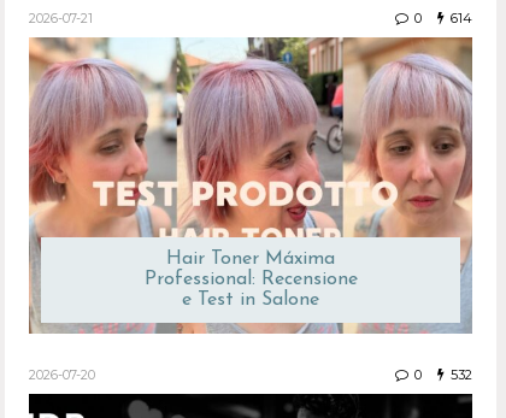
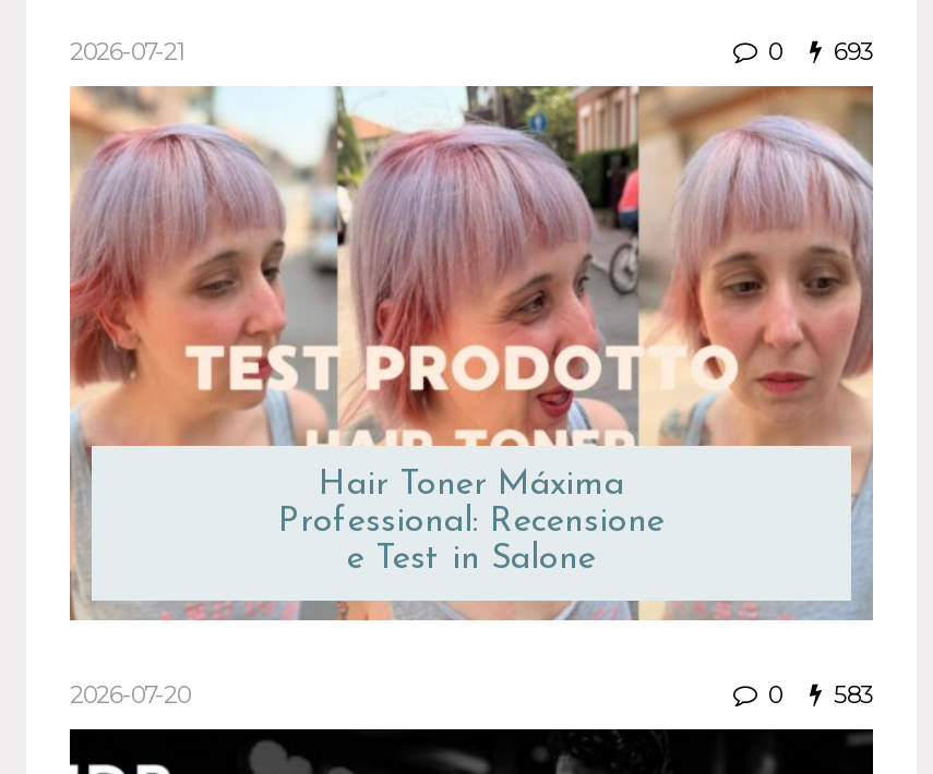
- 614
+ 693

- 532
+ 583
